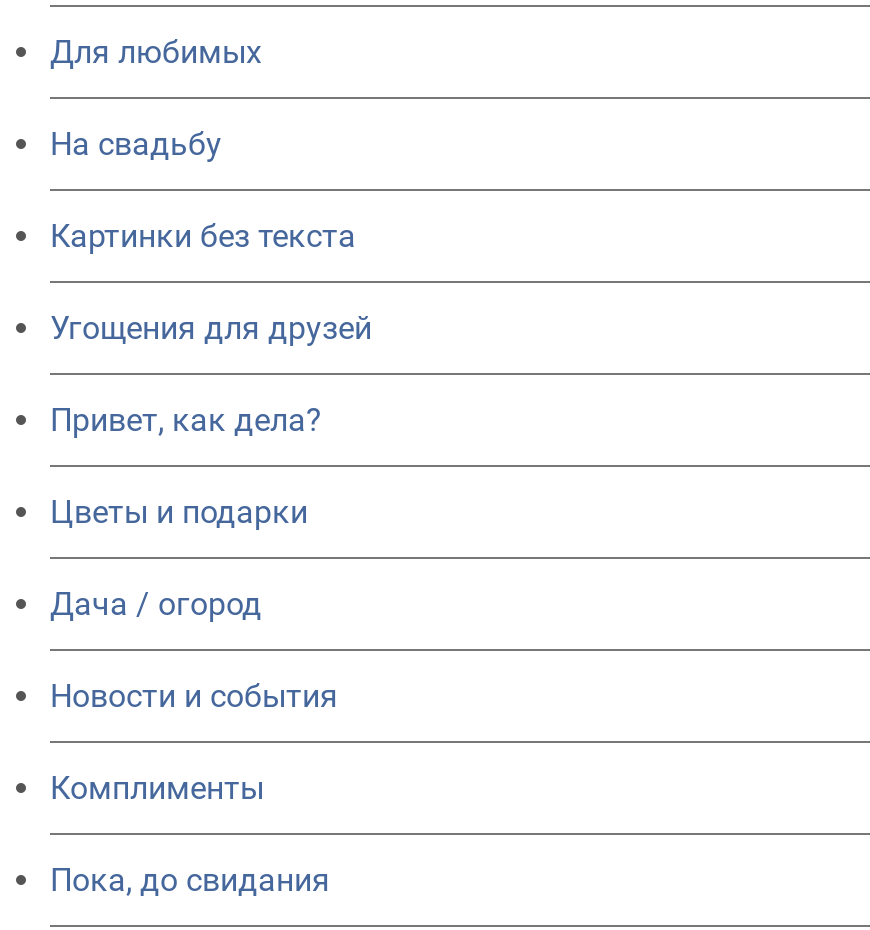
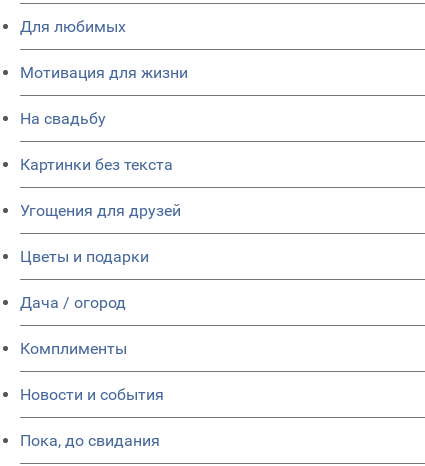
+ Мотивация для жизни

moved down: На свадьбу | Картинки без текста | Угощения для друзей

- Привет, как дела?

moved down: Новости и события

moved up: Комплименты
